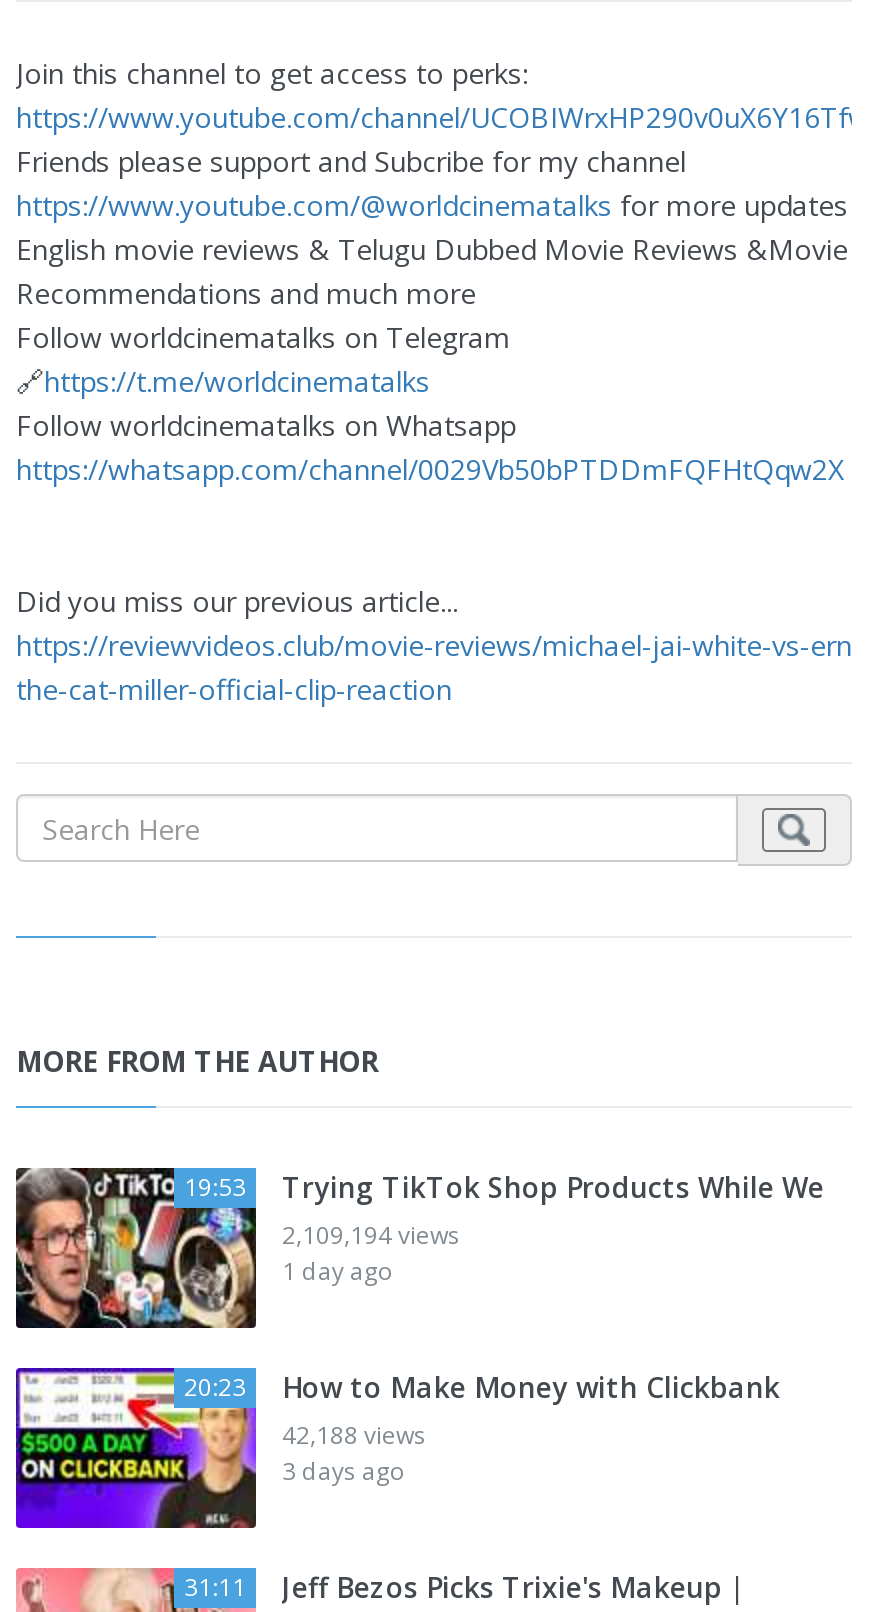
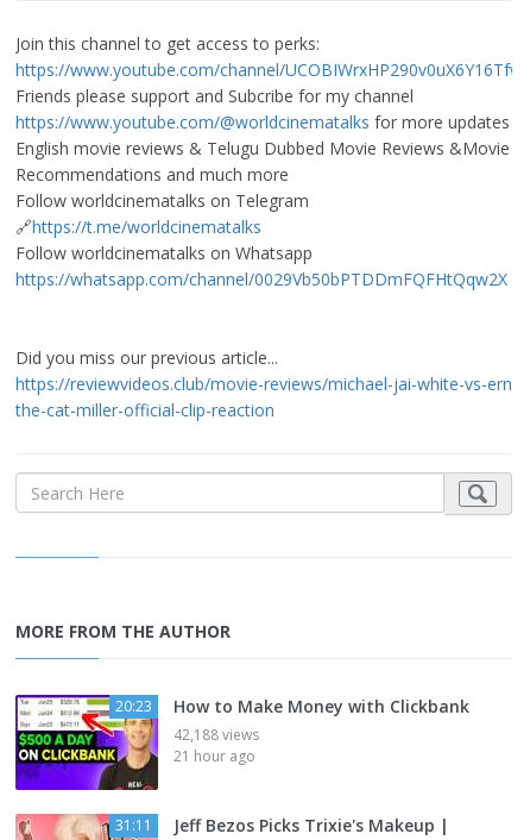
- [image]
- 19:53
- Trying TikTok Shop Products While We
- 2,109,194 views
- 1 day ago

- 3 days ago
+ 21 hour ago
